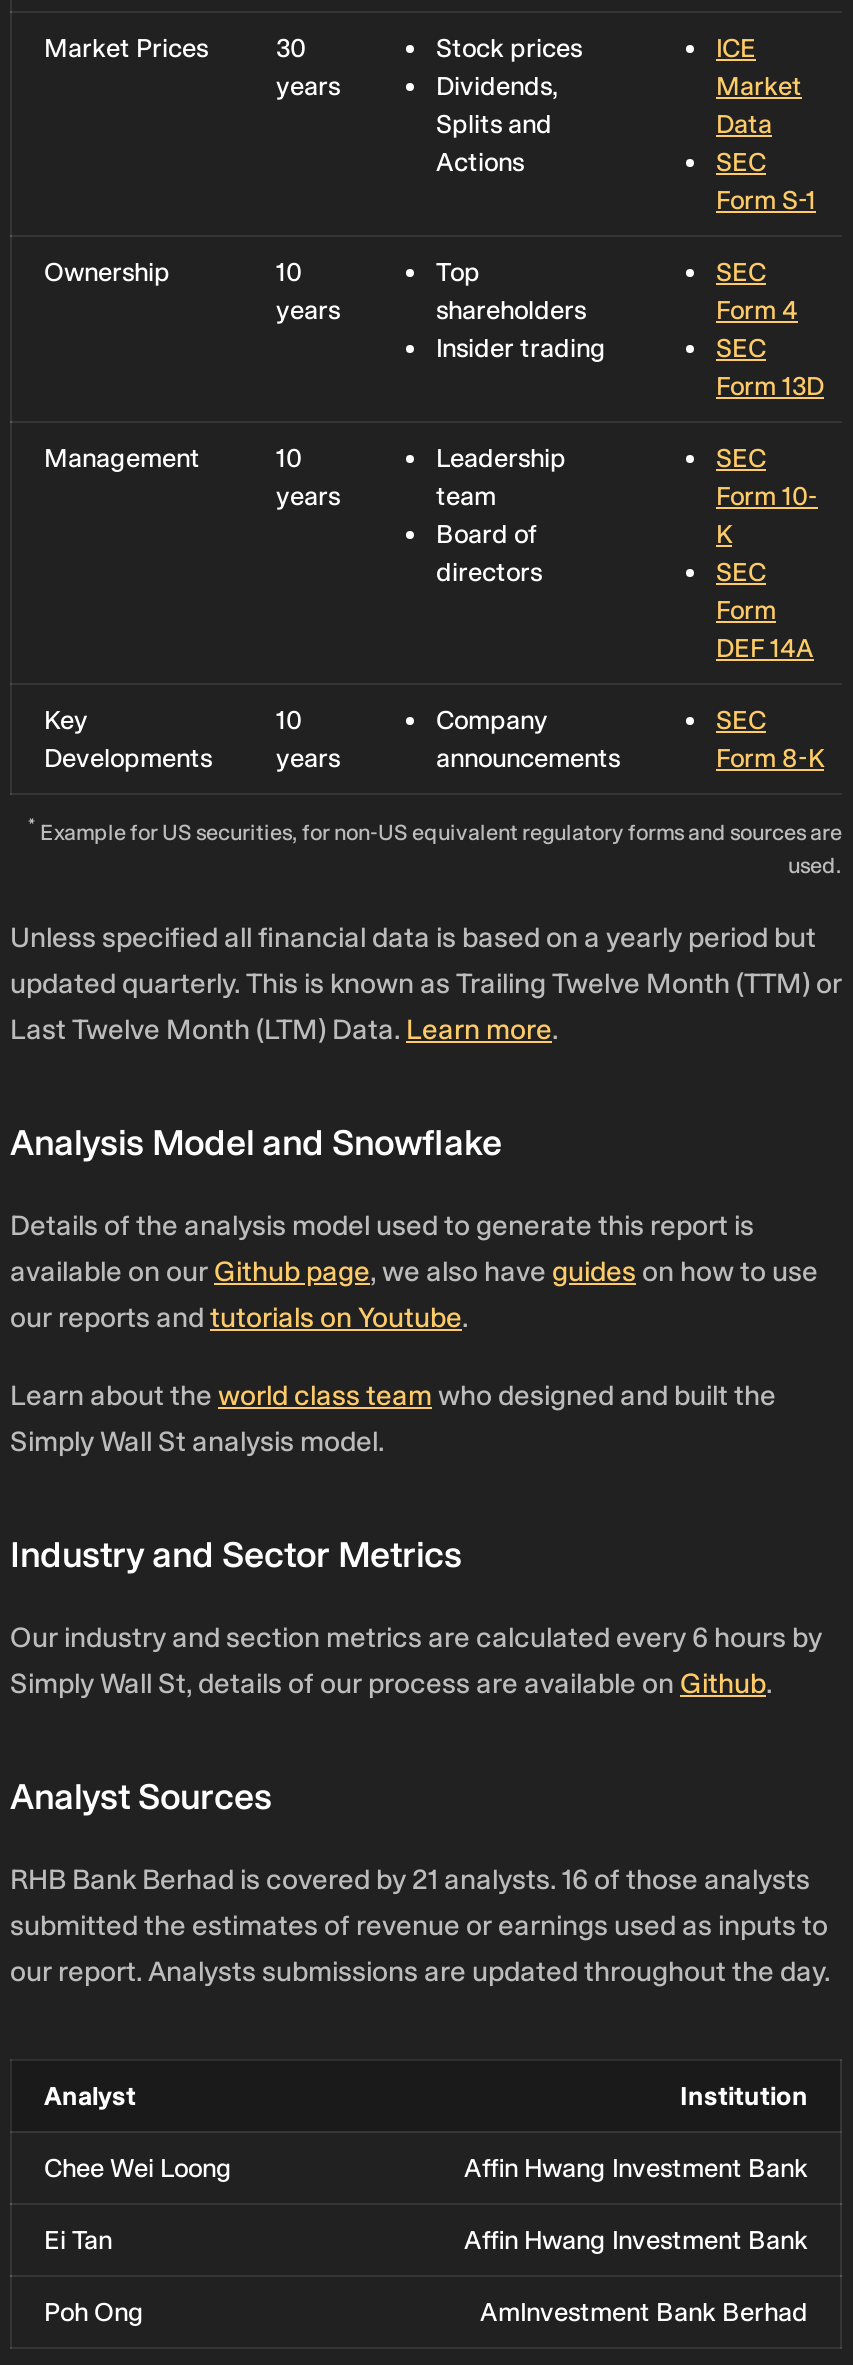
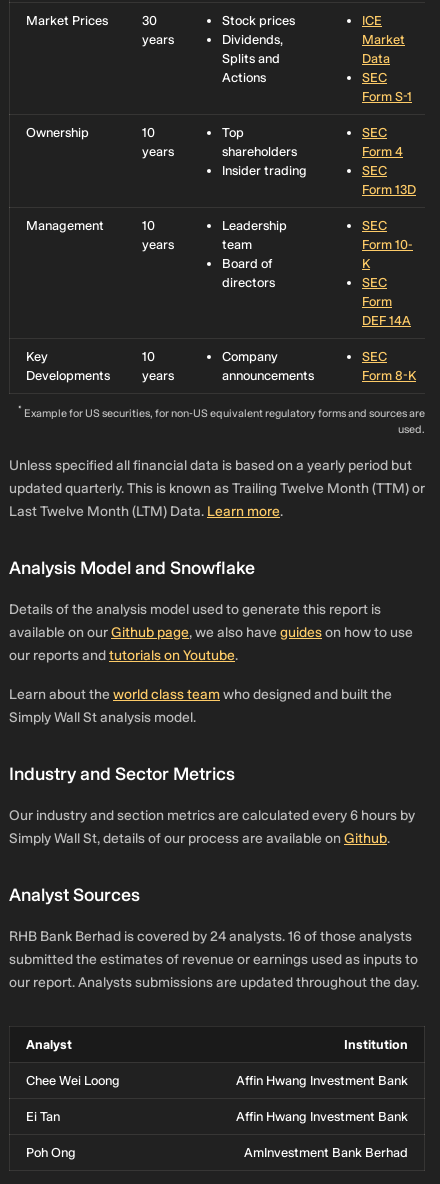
- RHB Bank Berhad is covered by 21 analysts. 16 of those analysts
+ RHB Bank Berhad is covered by 24 analysts. 16 of those analysts
